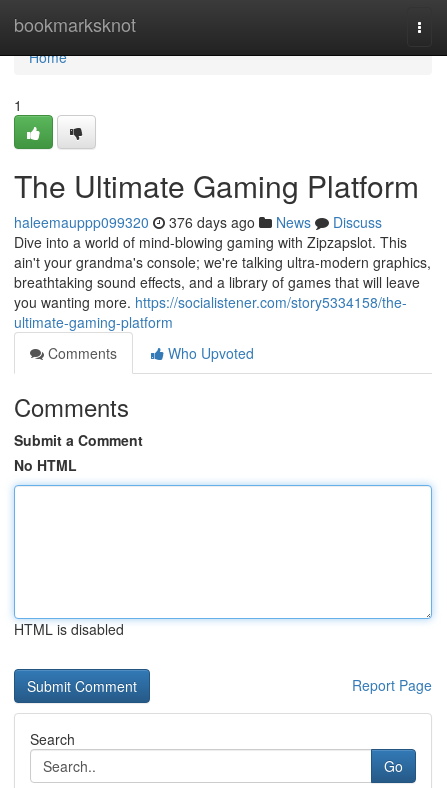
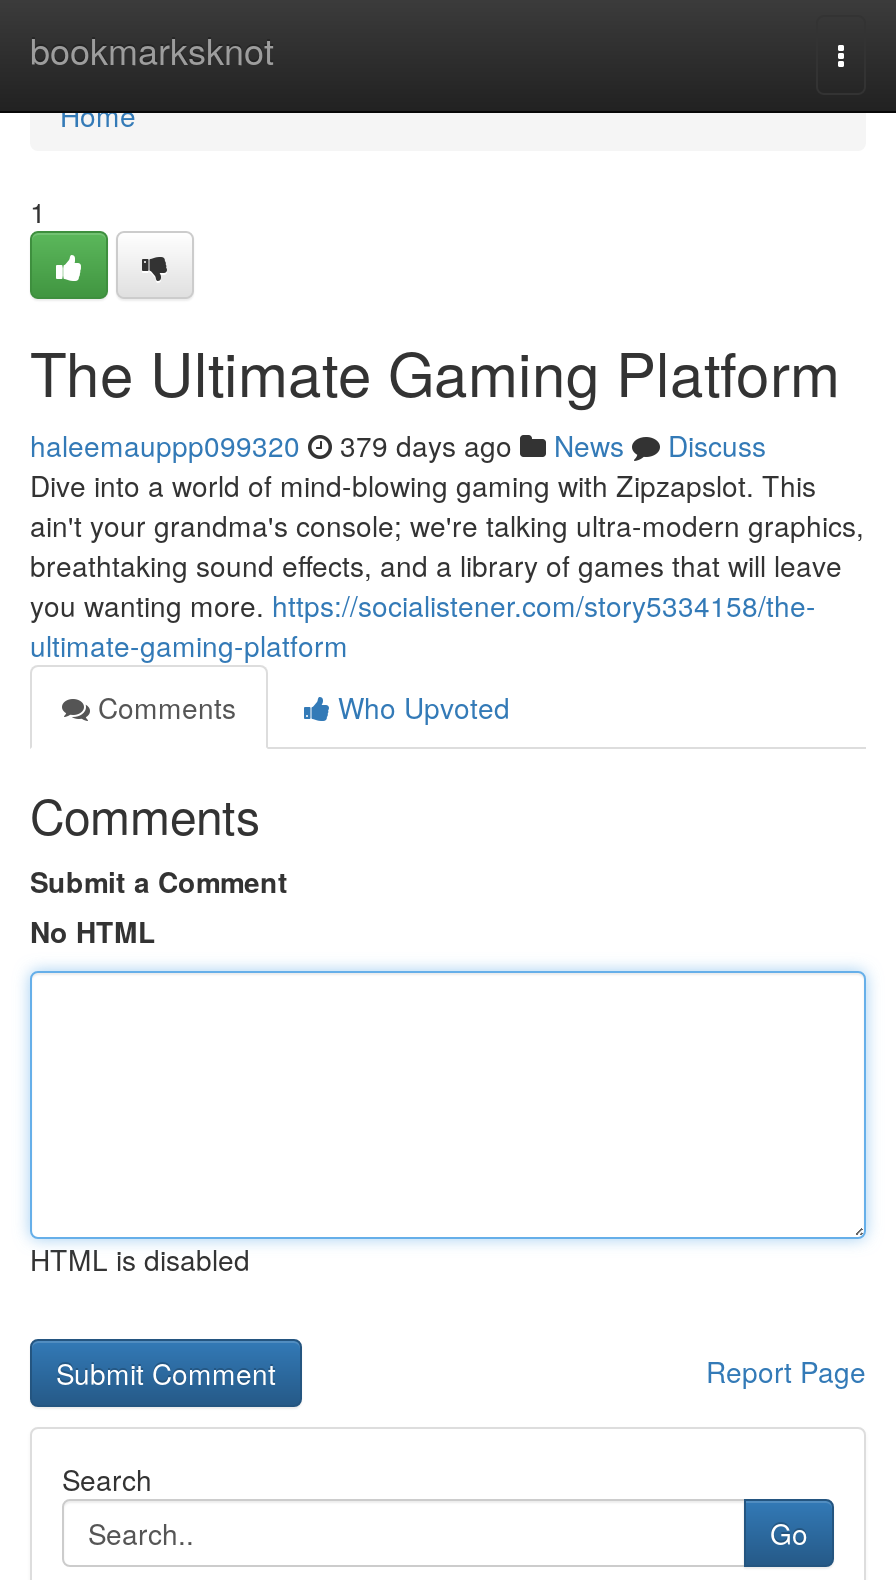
- haleemauppp099320 376 days ago News Discuss
+ haleemauppp099320 379 days ago News Discuss
